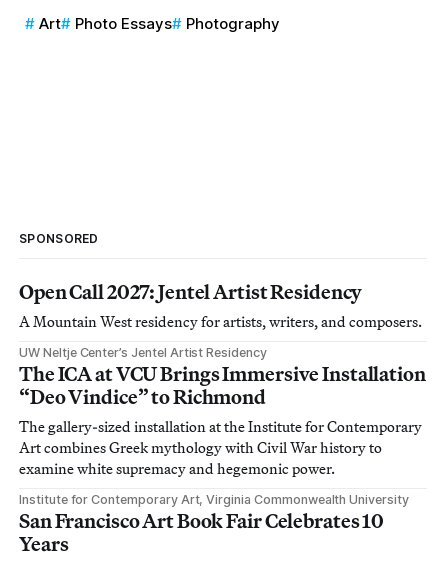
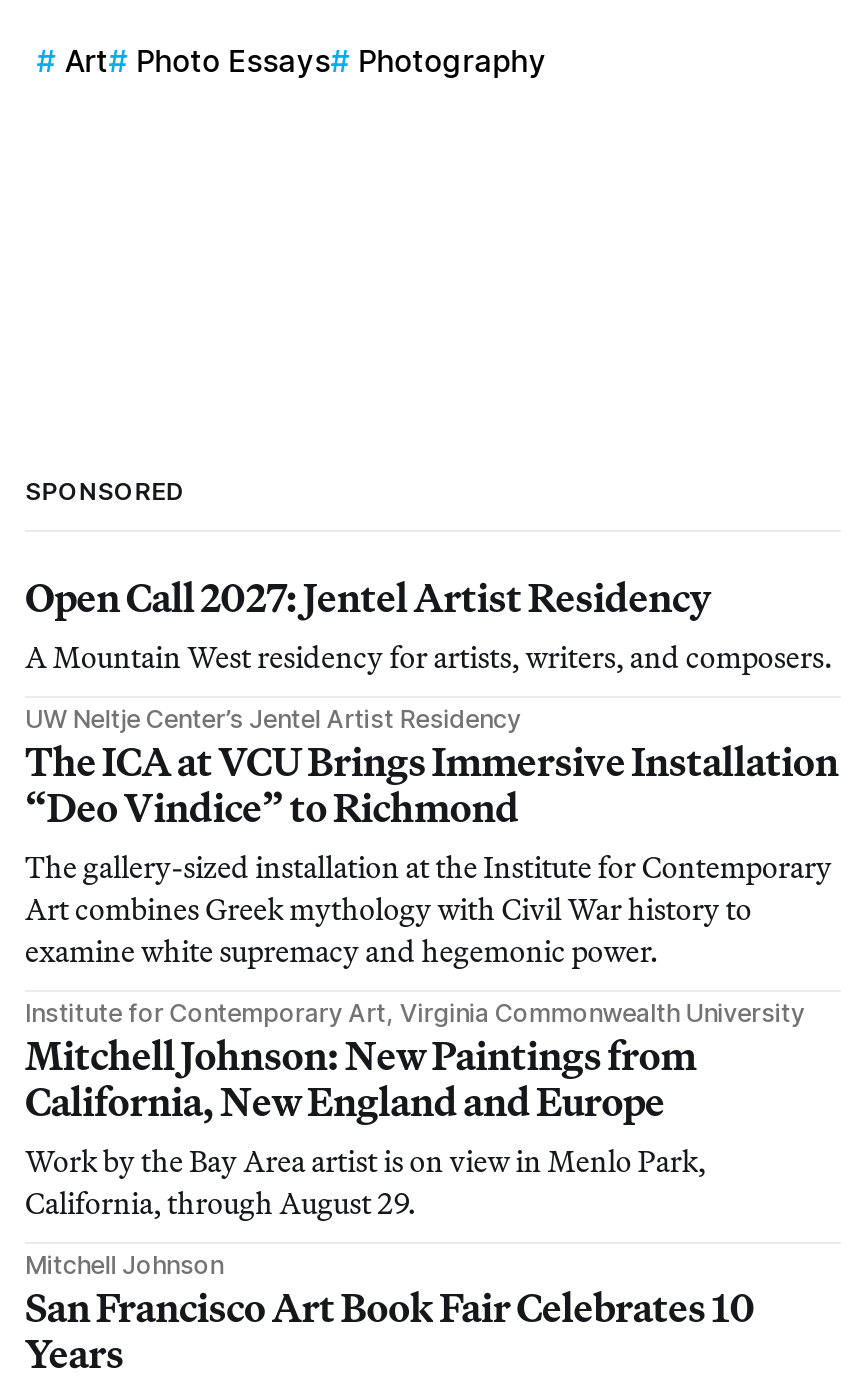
+ Mitchell Johnson: New Paintings from
+ California, New England and Europe
+ Work by the Bay Area artist is on view in Menlo Park,
+ California, through August 29.
+ Mitchell Johnson
